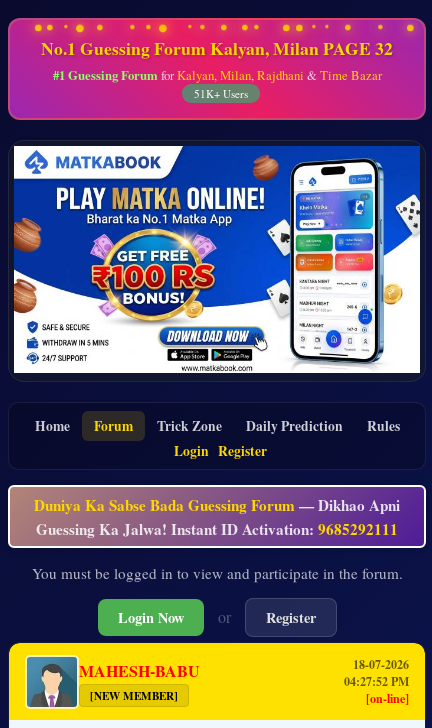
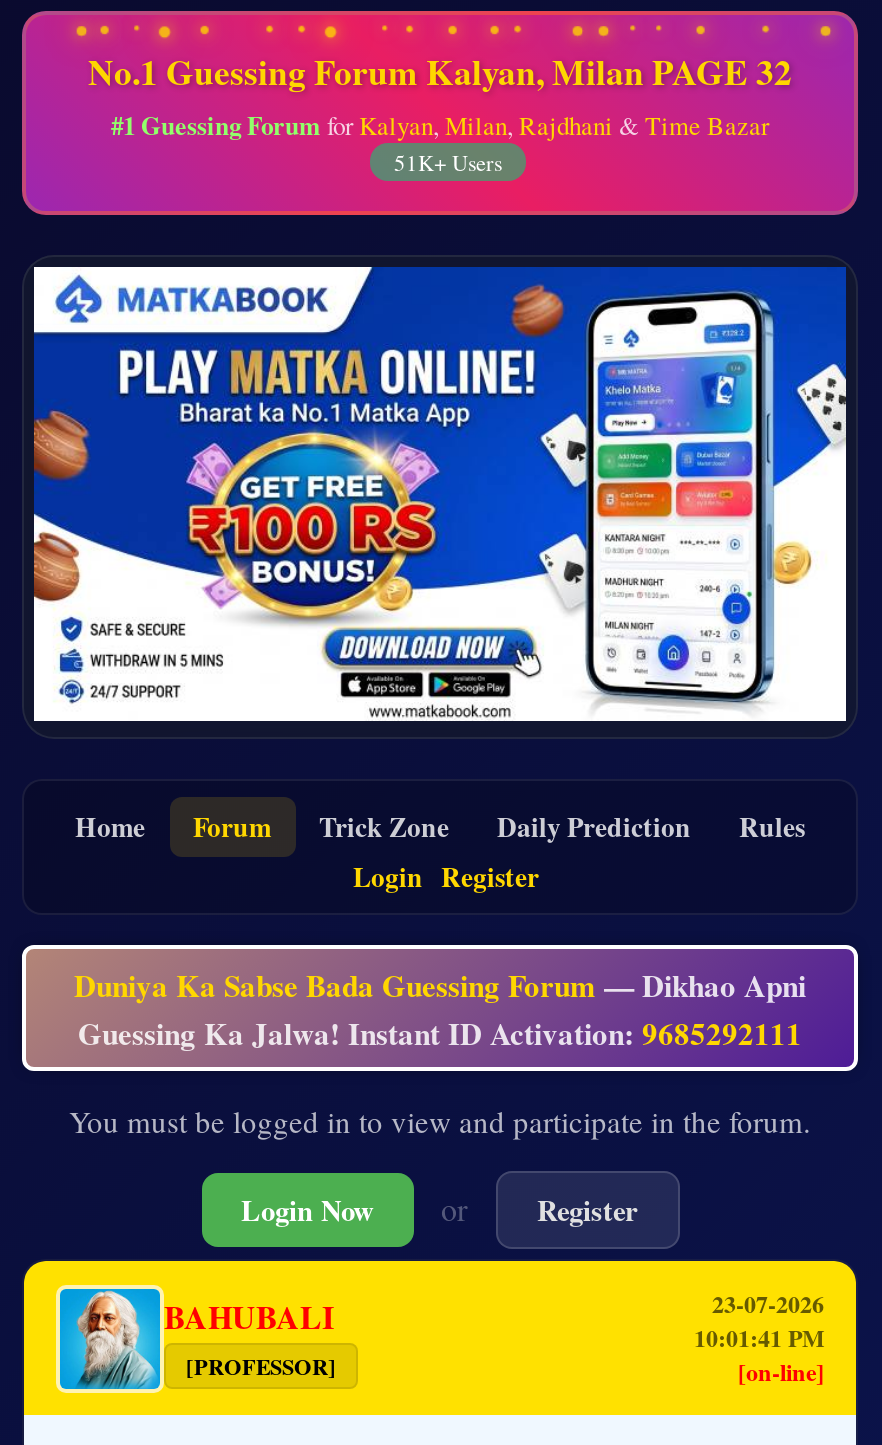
- [image]
- MAHESH-BABU
- [NEW MEMBER]
+ [image]
+ BAHUBALI
+ [PROFESSOR]

- 18-07-2026
- 04:27:52 PM
+ 23-07-2026
+ 10:01:41 PM
